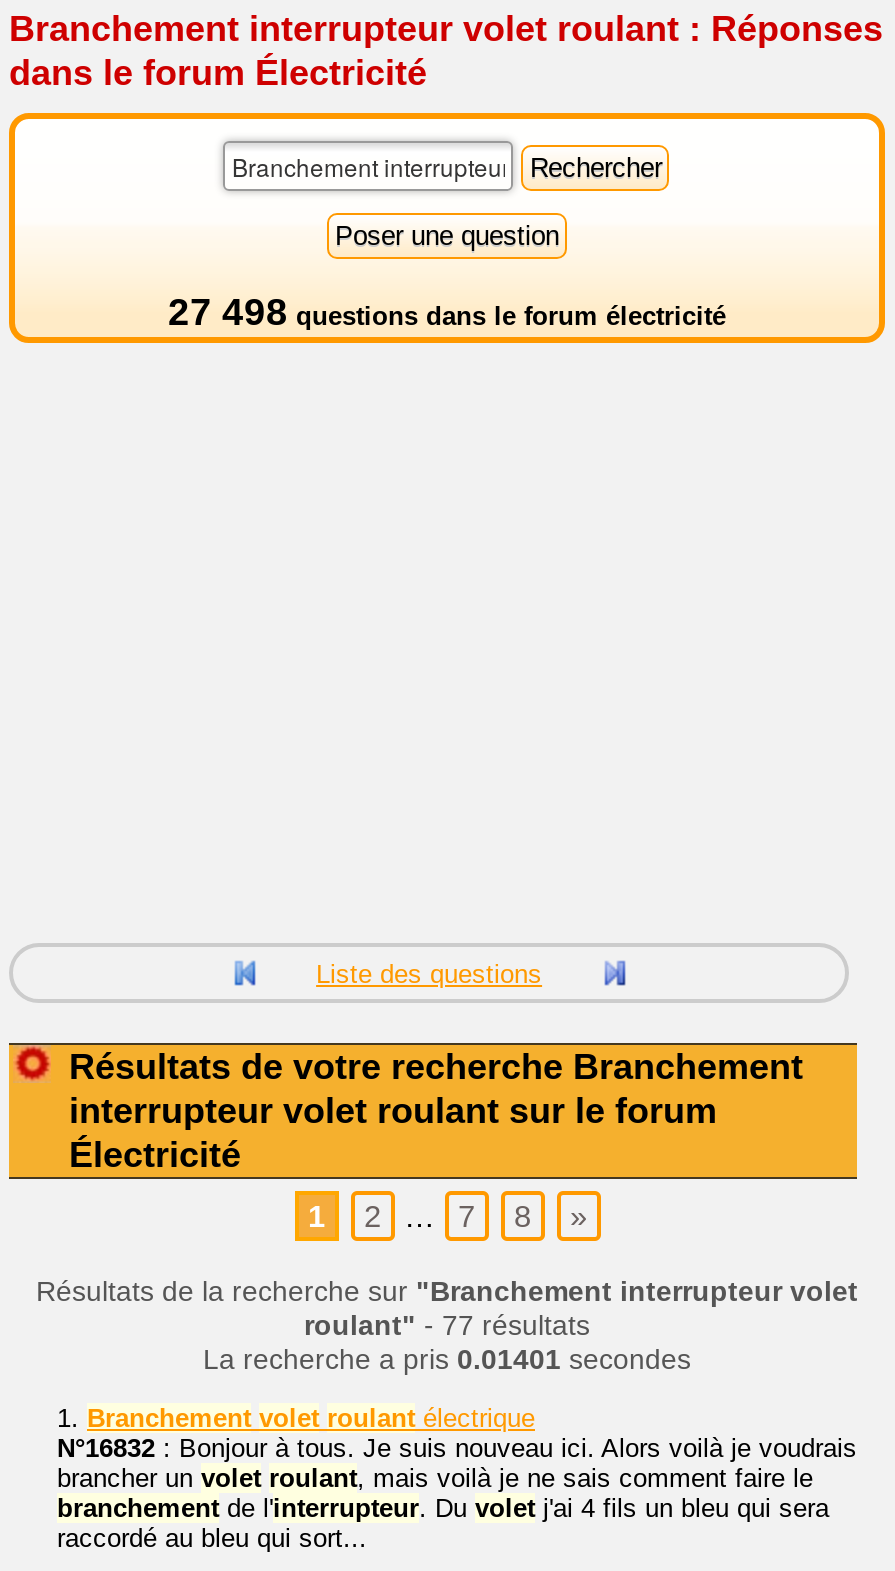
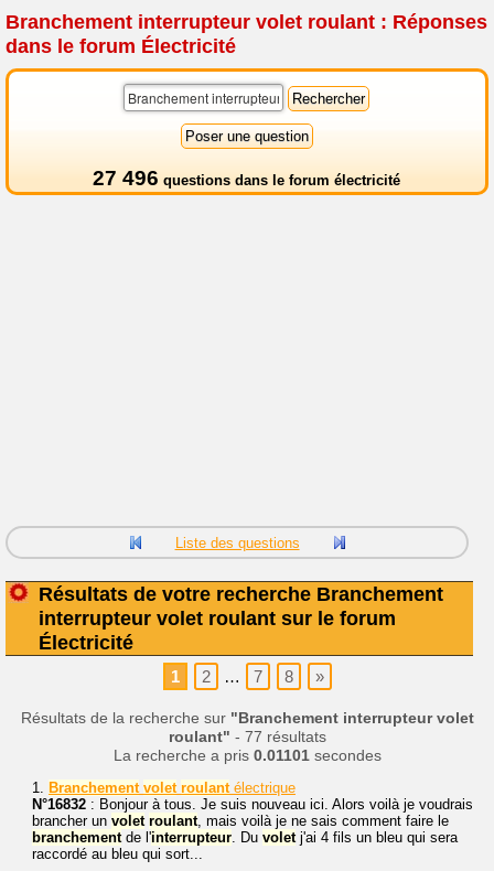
- 27 498 questions dans le forum électricité
+ 27 496 questions dans le forum électricité

- La recherche a pris 0.01401 secondes
+ La recherche a pris 0.01101 secondes
